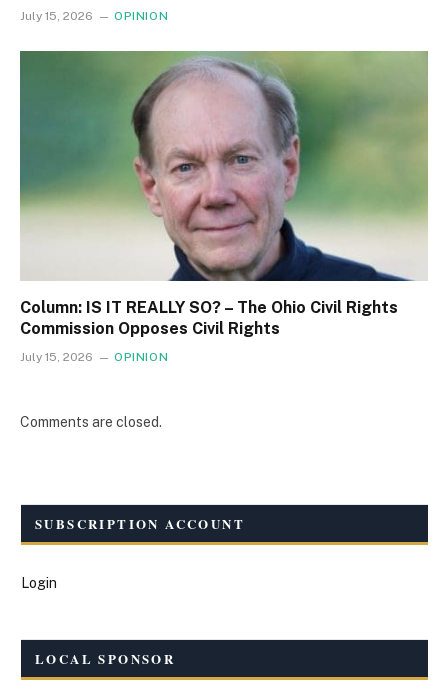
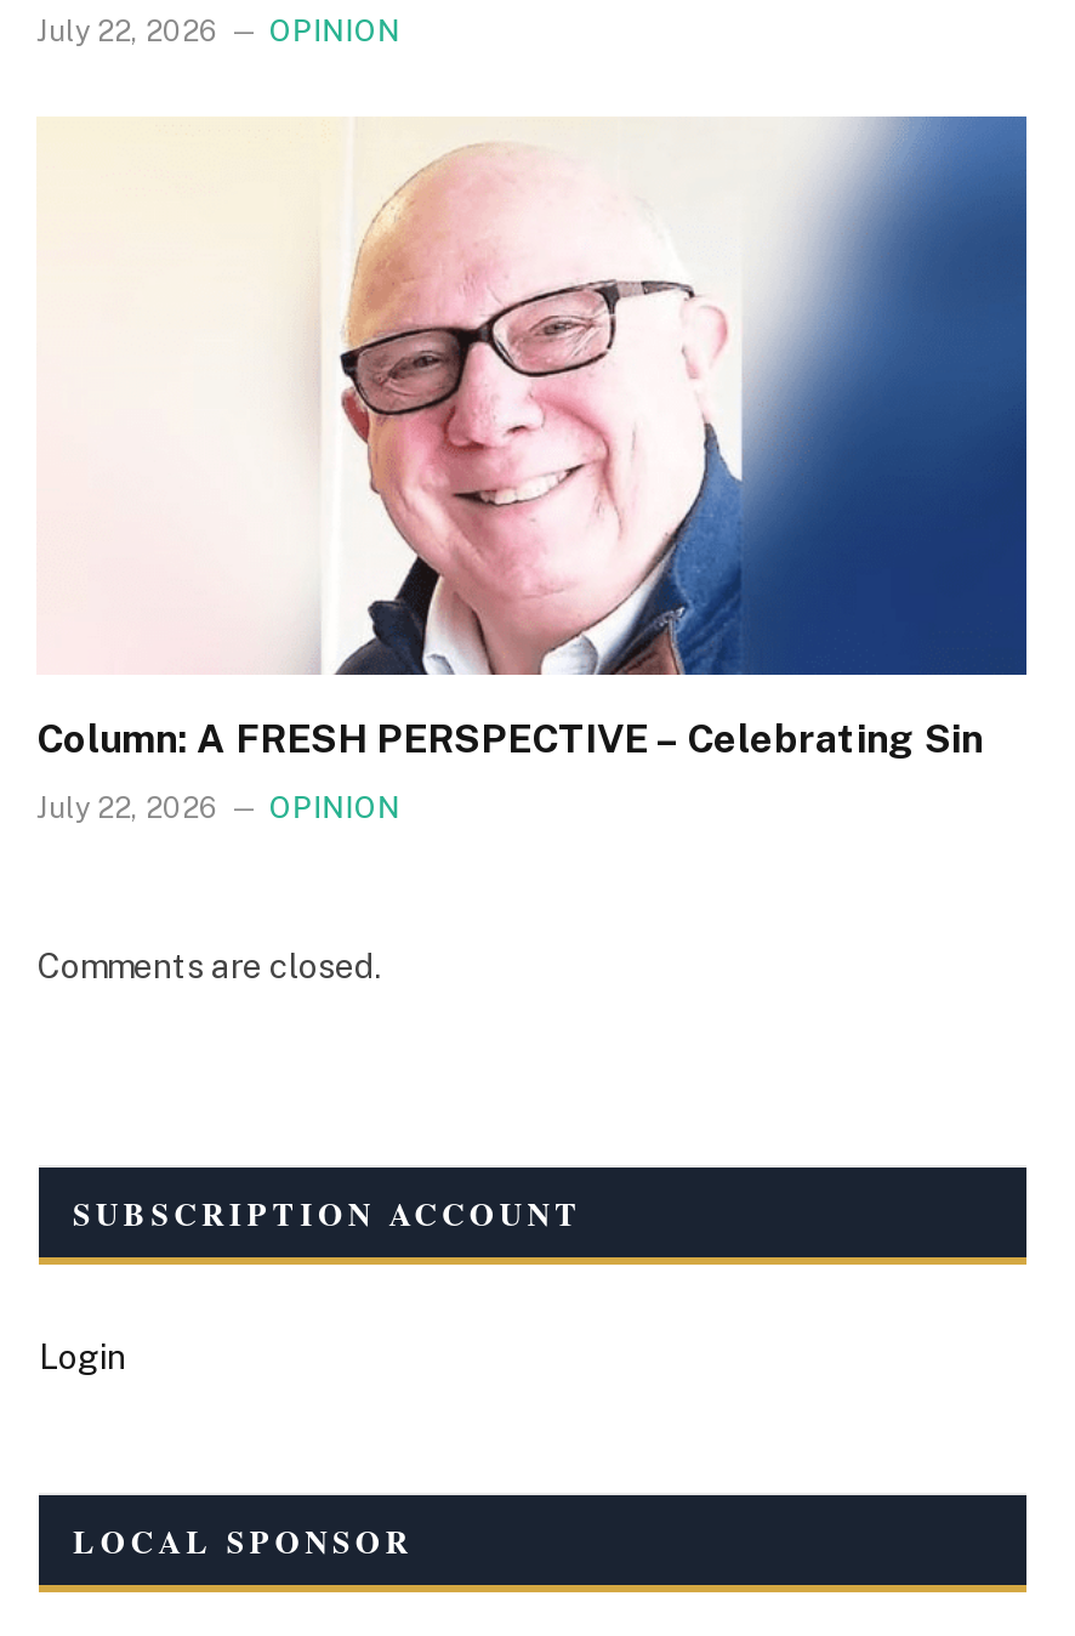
- July 15, 2026 OPINION
+ July 22, 2026 OPINION

- [image]
- Column: IS IT REALLY SO? – The Ohio Civil Rights
- Commission Opposes Civil Rights
+ [image]
+ Column: A FRESH PERSPECTIVE – Celebrating Sin

- July 15, 2026 OPINION
+ July 22, 2026 OPINION
